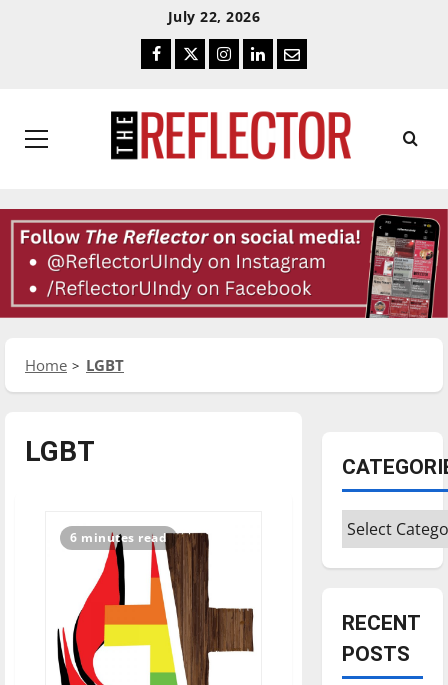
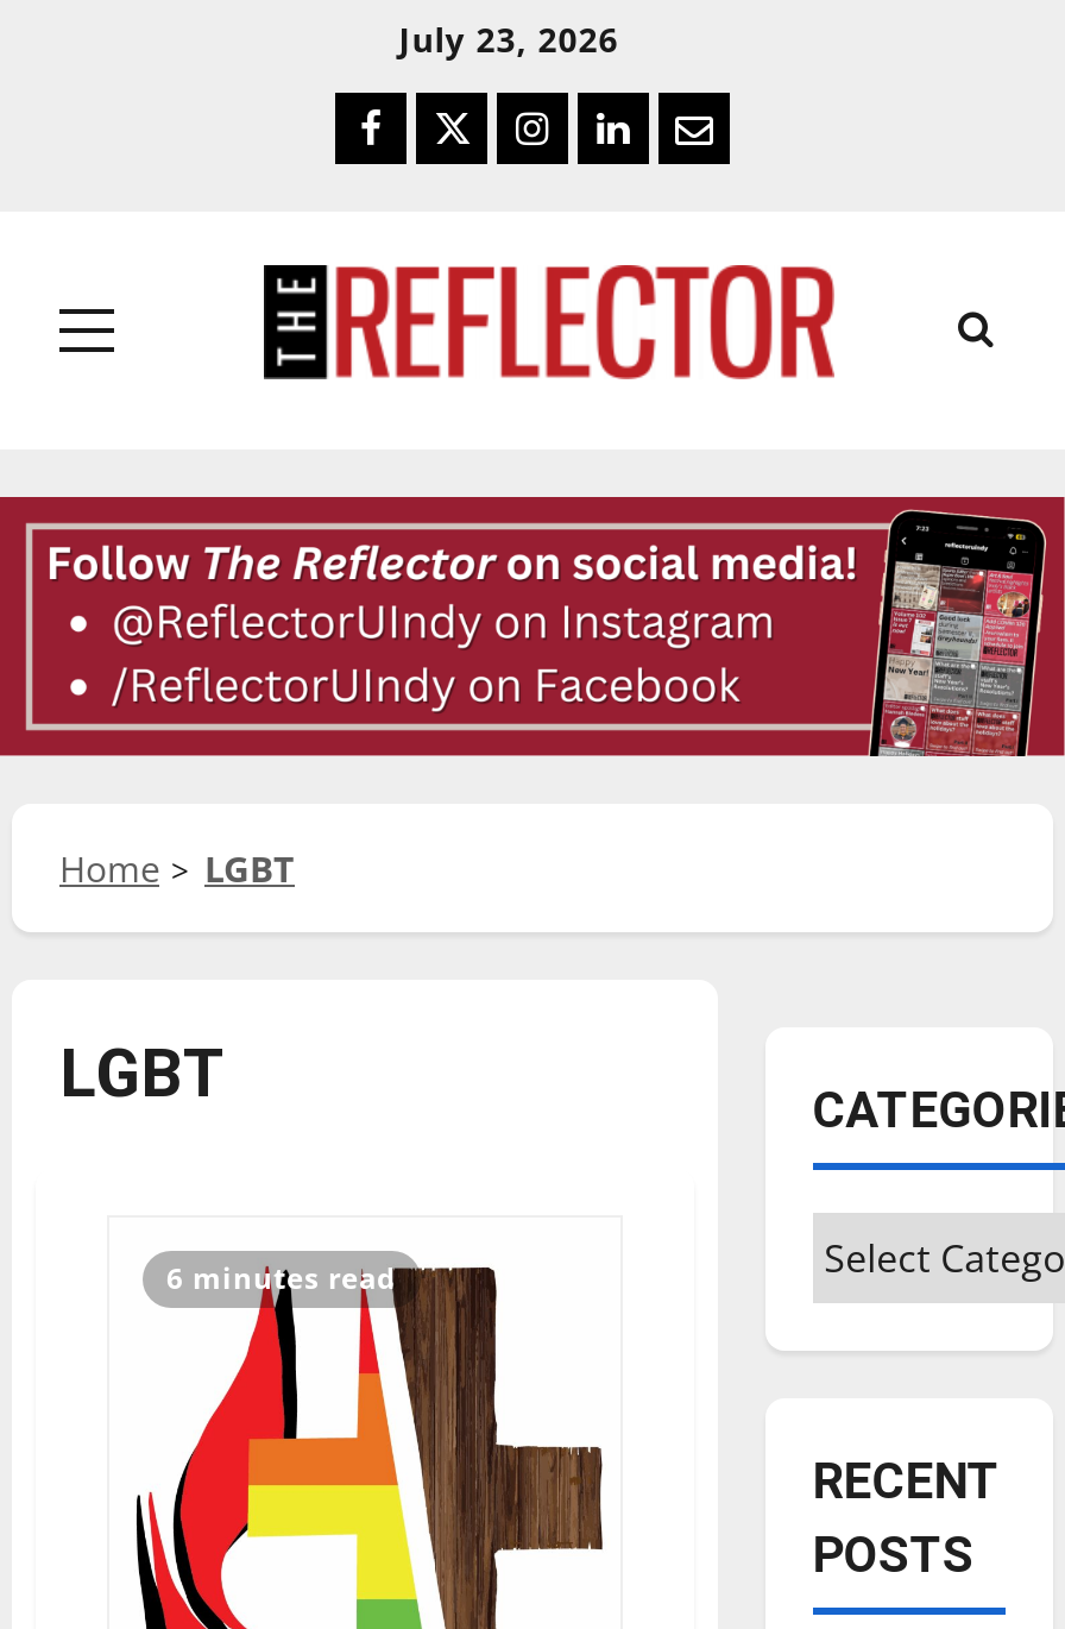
- July 22, 2026
+ July 23, 2026
